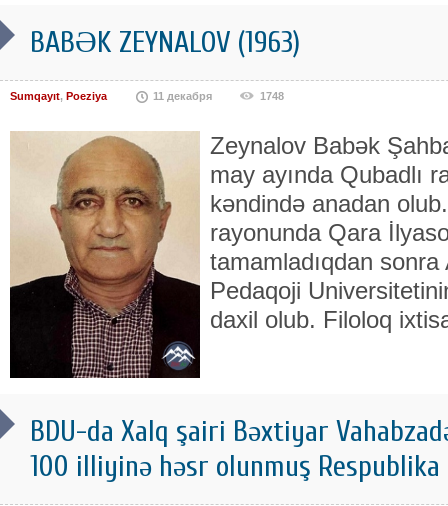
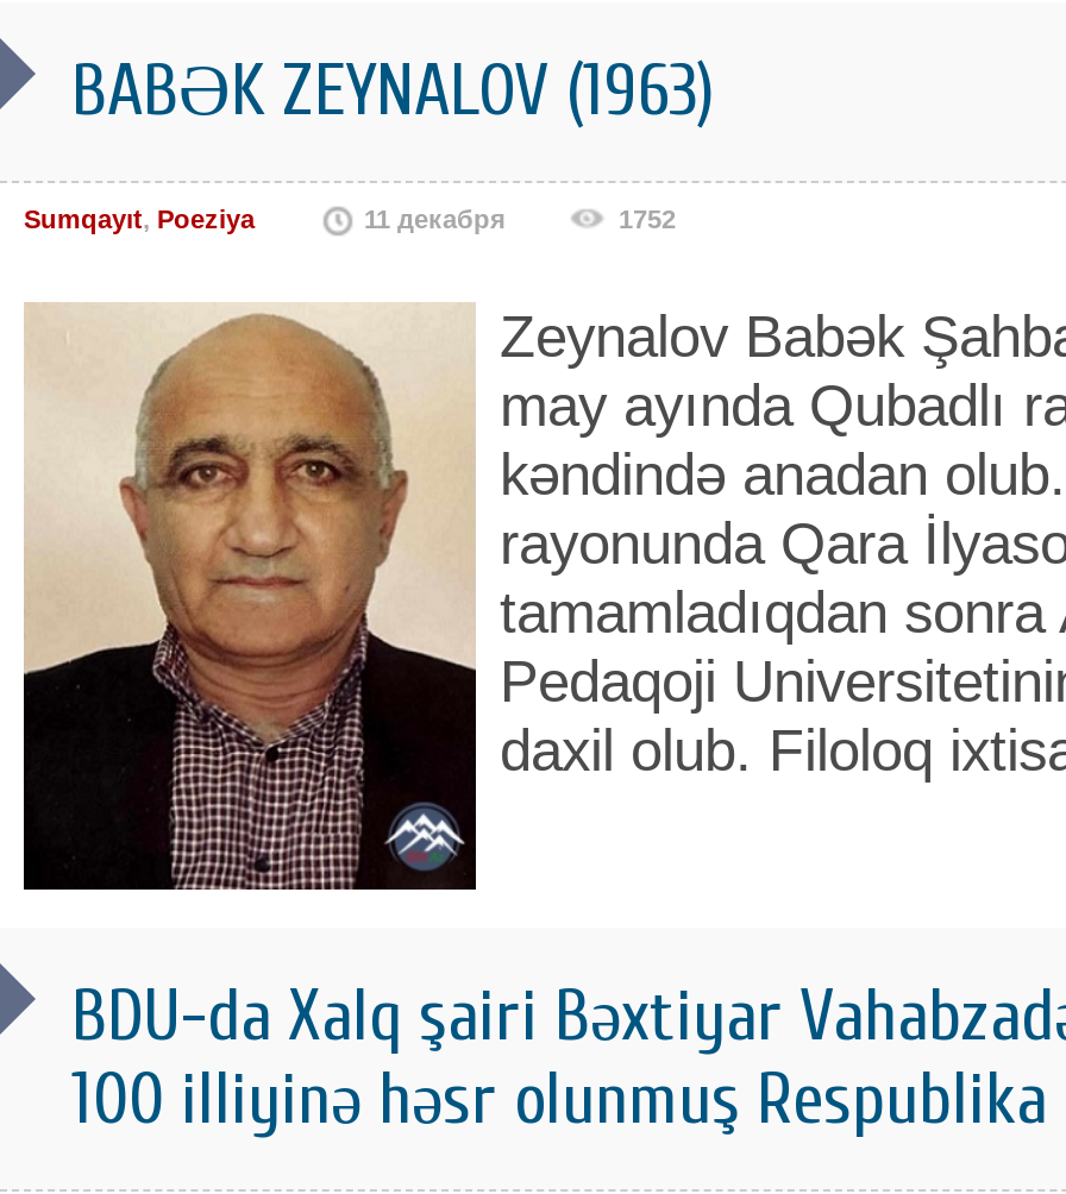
- 1748
+ 1752
